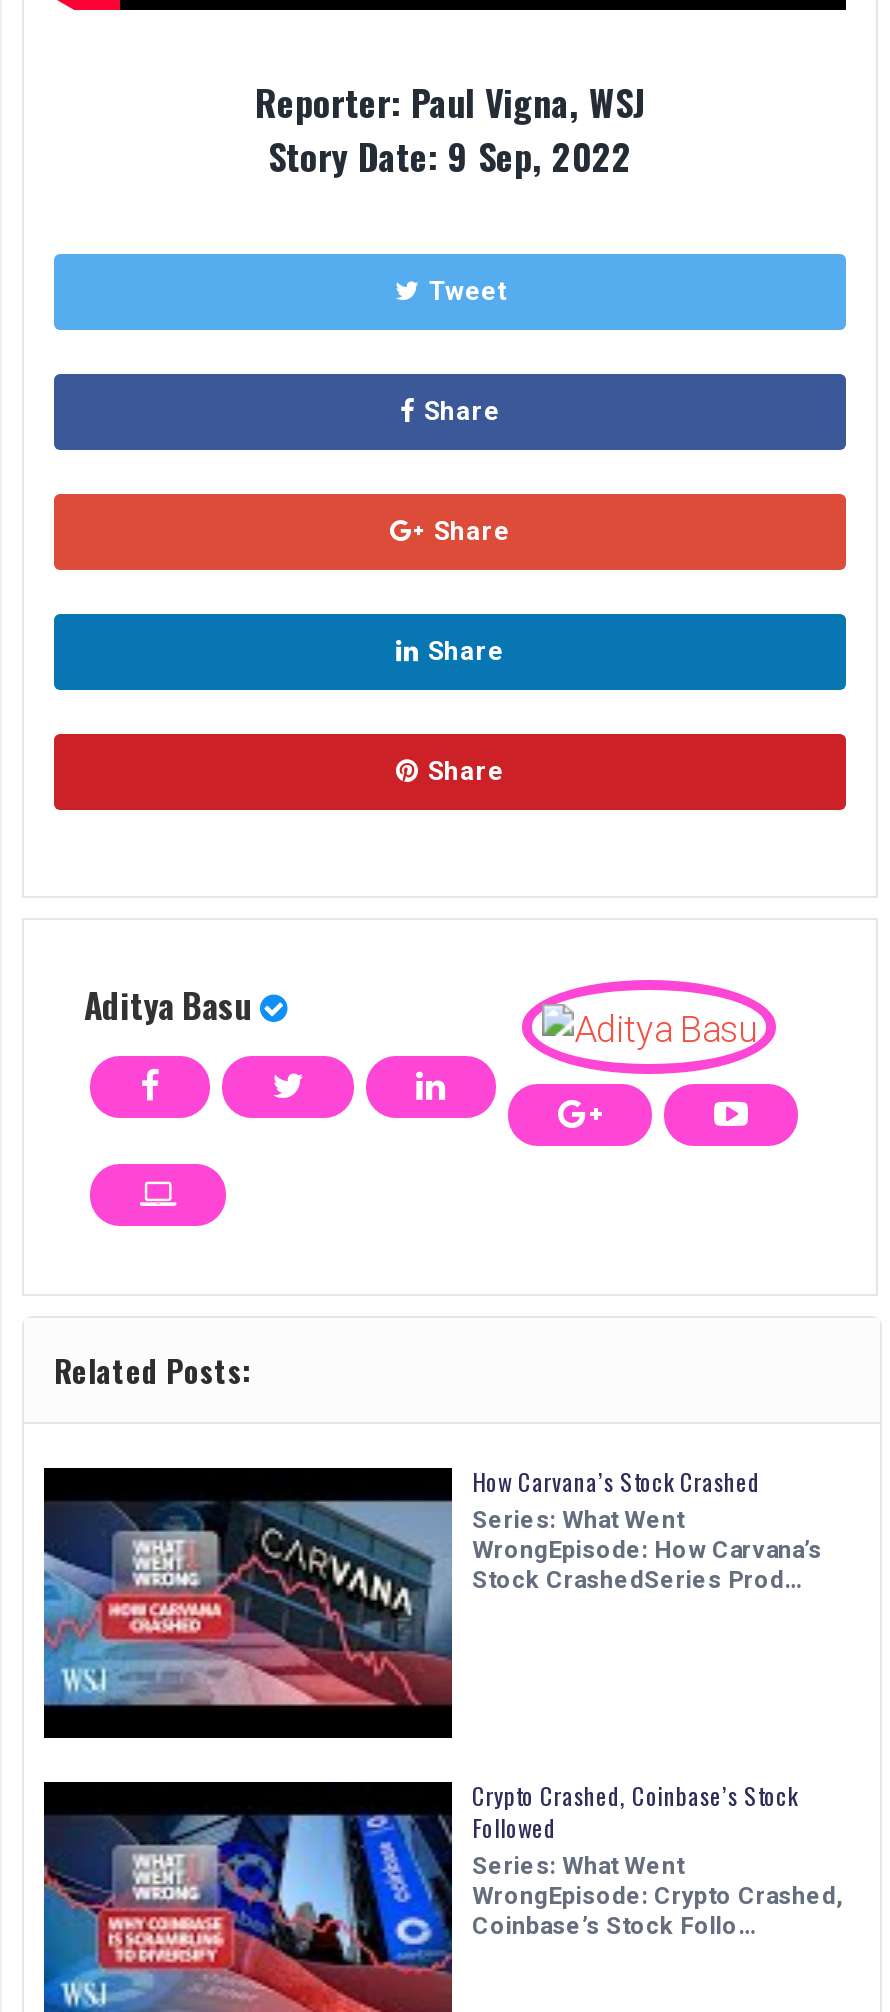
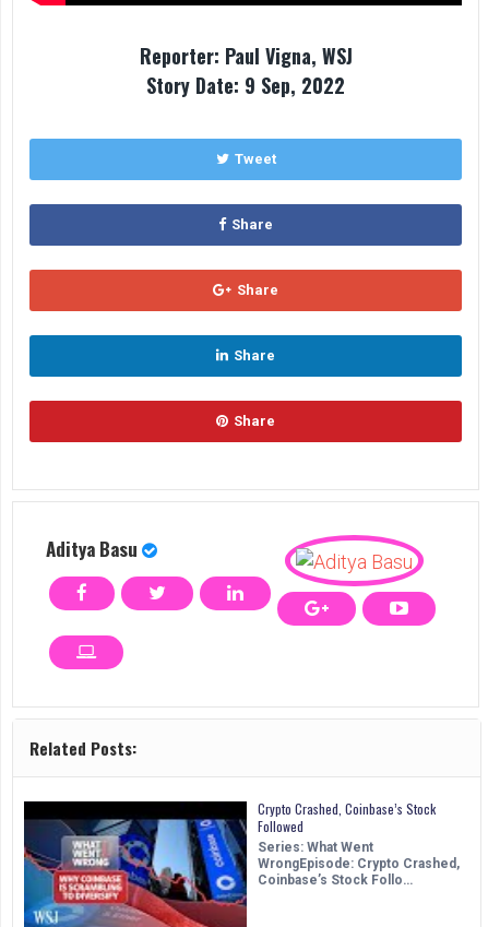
- [image]
- How Carvana’s Stock Crashed
- Series: What Went
- WrongEpisode: How Carvana’s
- Stock CrashedSeries Prod…
